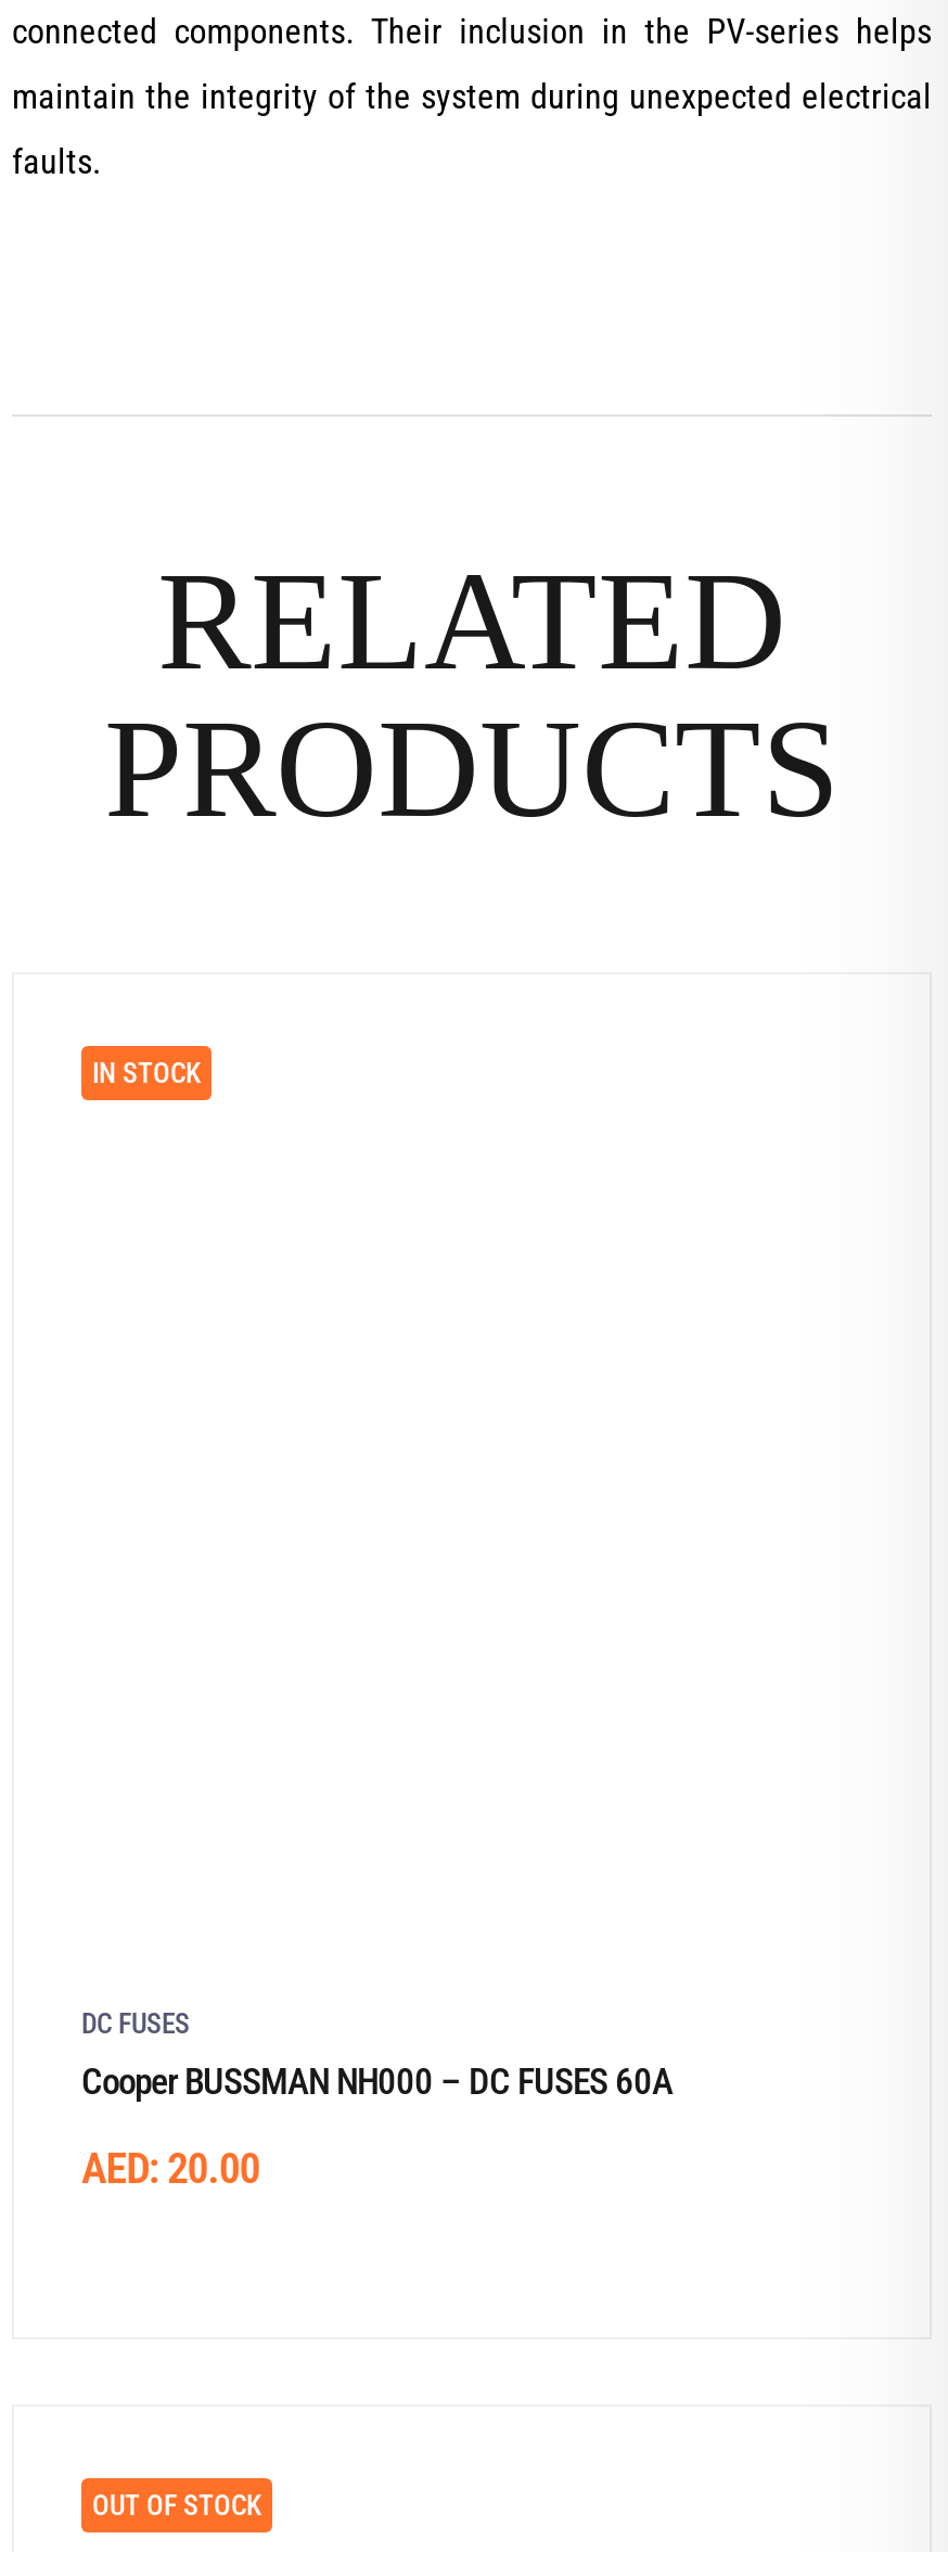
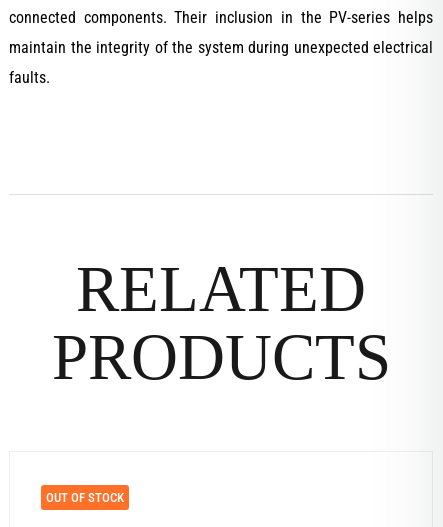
- IN STOCK

- DC FUSES
- Cooper BUSSMAN NH000 – DC FUSES 60A
- AED: 20.00
